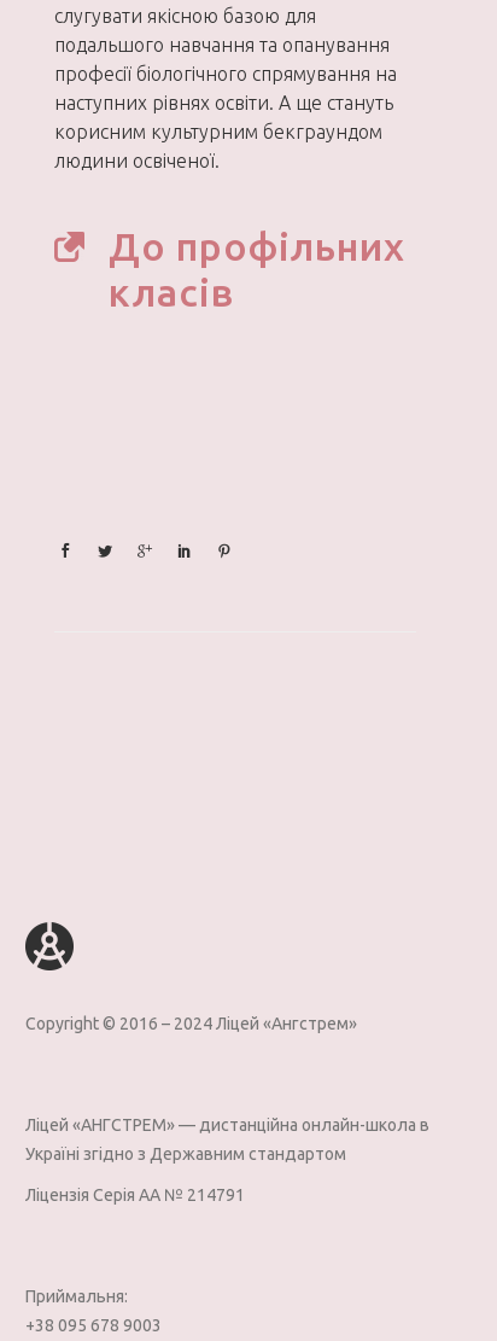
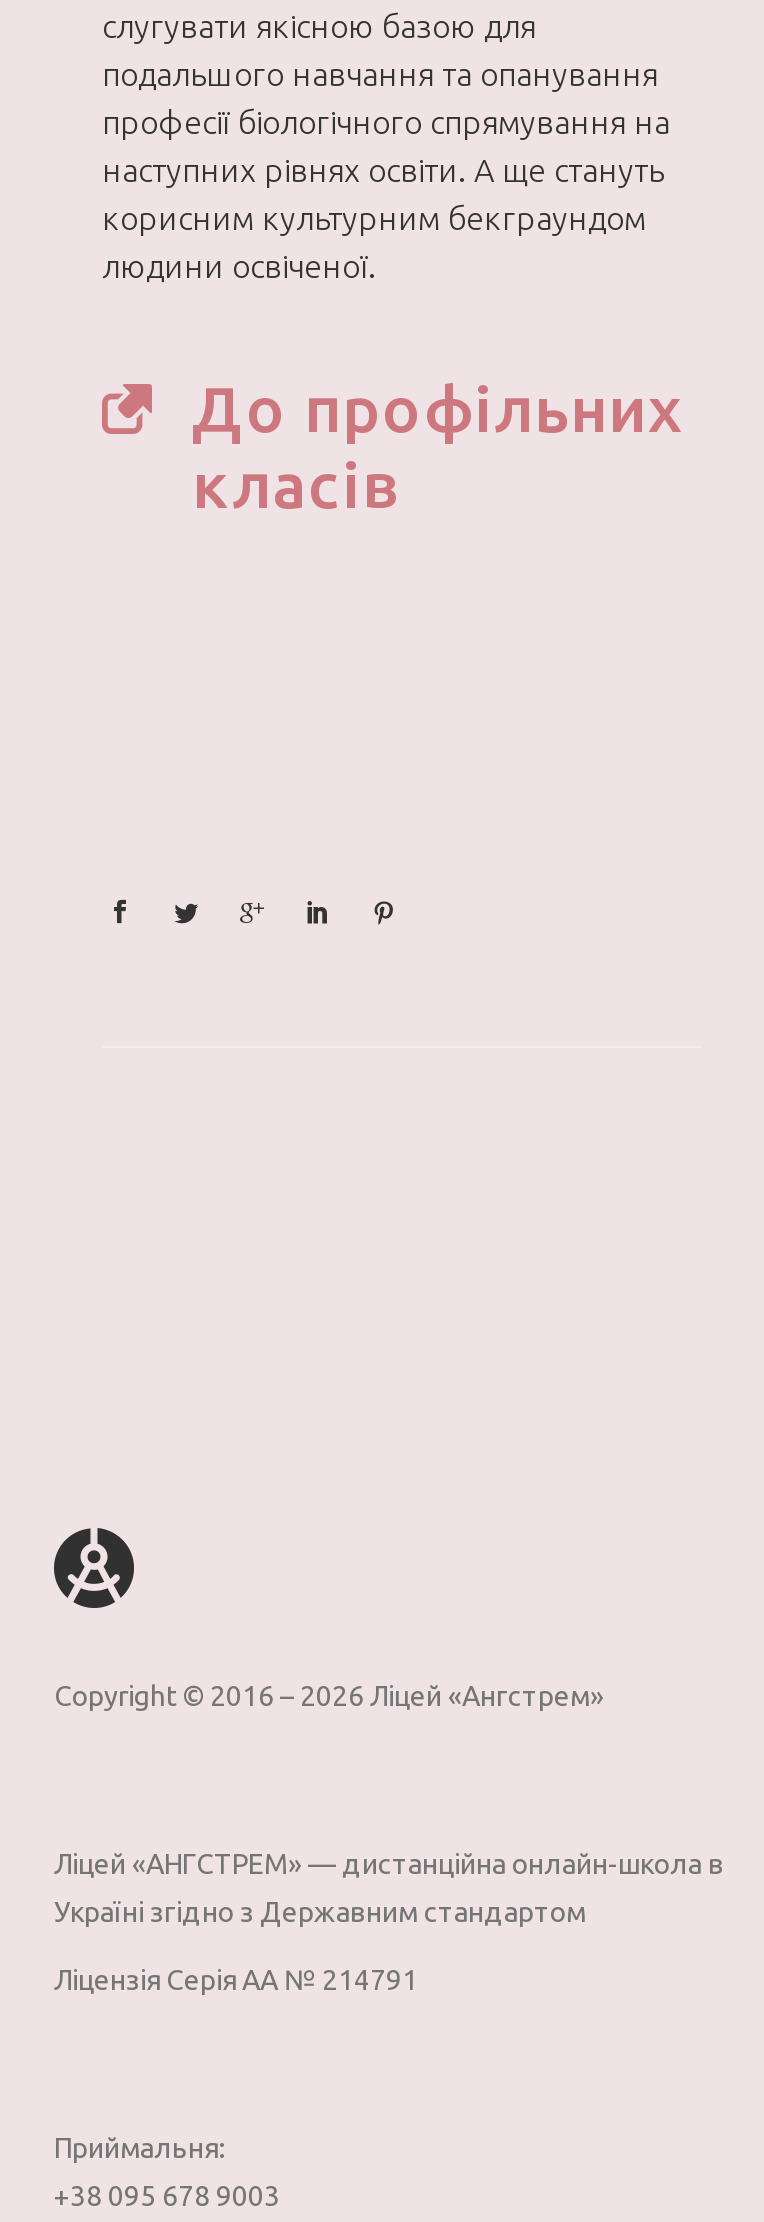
- Copyright © 2016 – 2024 Лiцей «Ангстрем»
+ Copyright © 2016 – 2026 Лiцей «Ангстрем»
